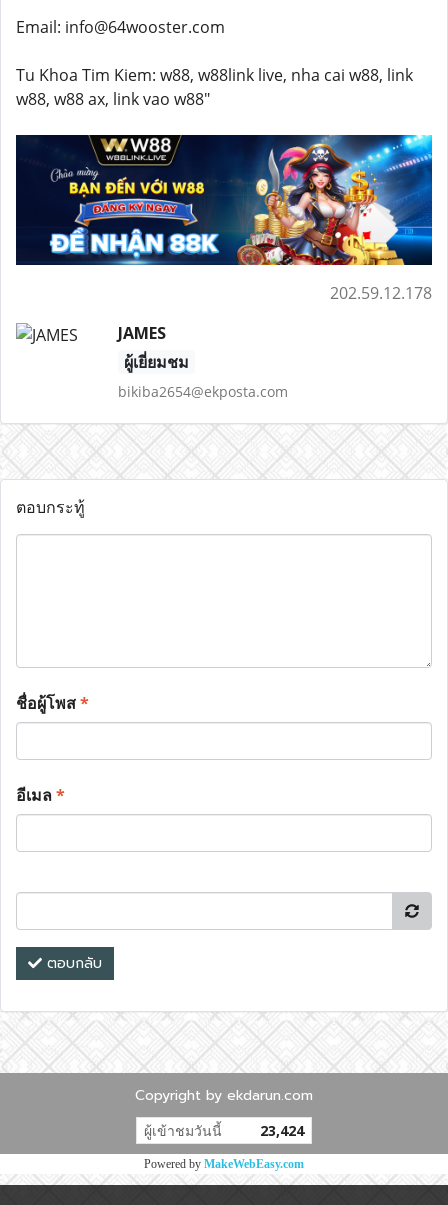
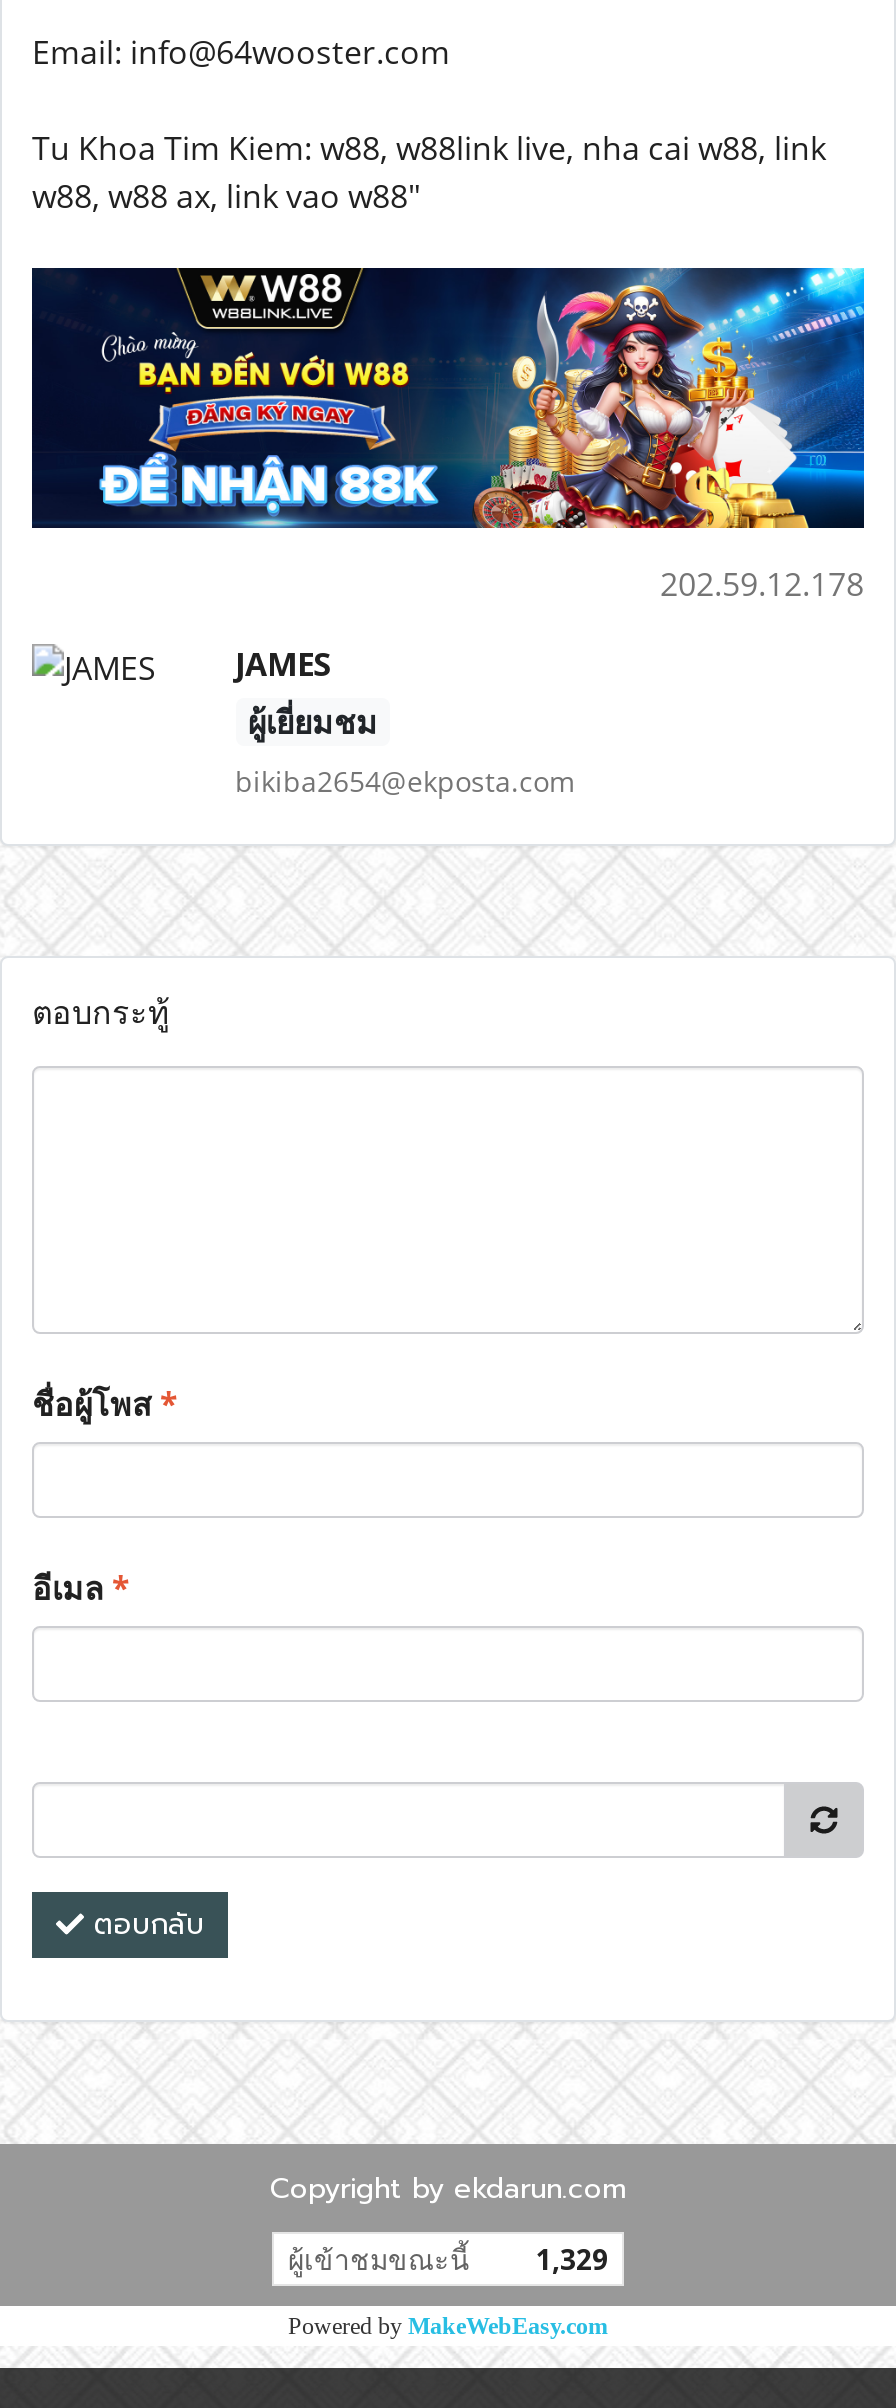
- ผู้เข้าชมวันนี้
- 23,424
+ ผู้เข้าชมขณะนี้
+ 1,329
